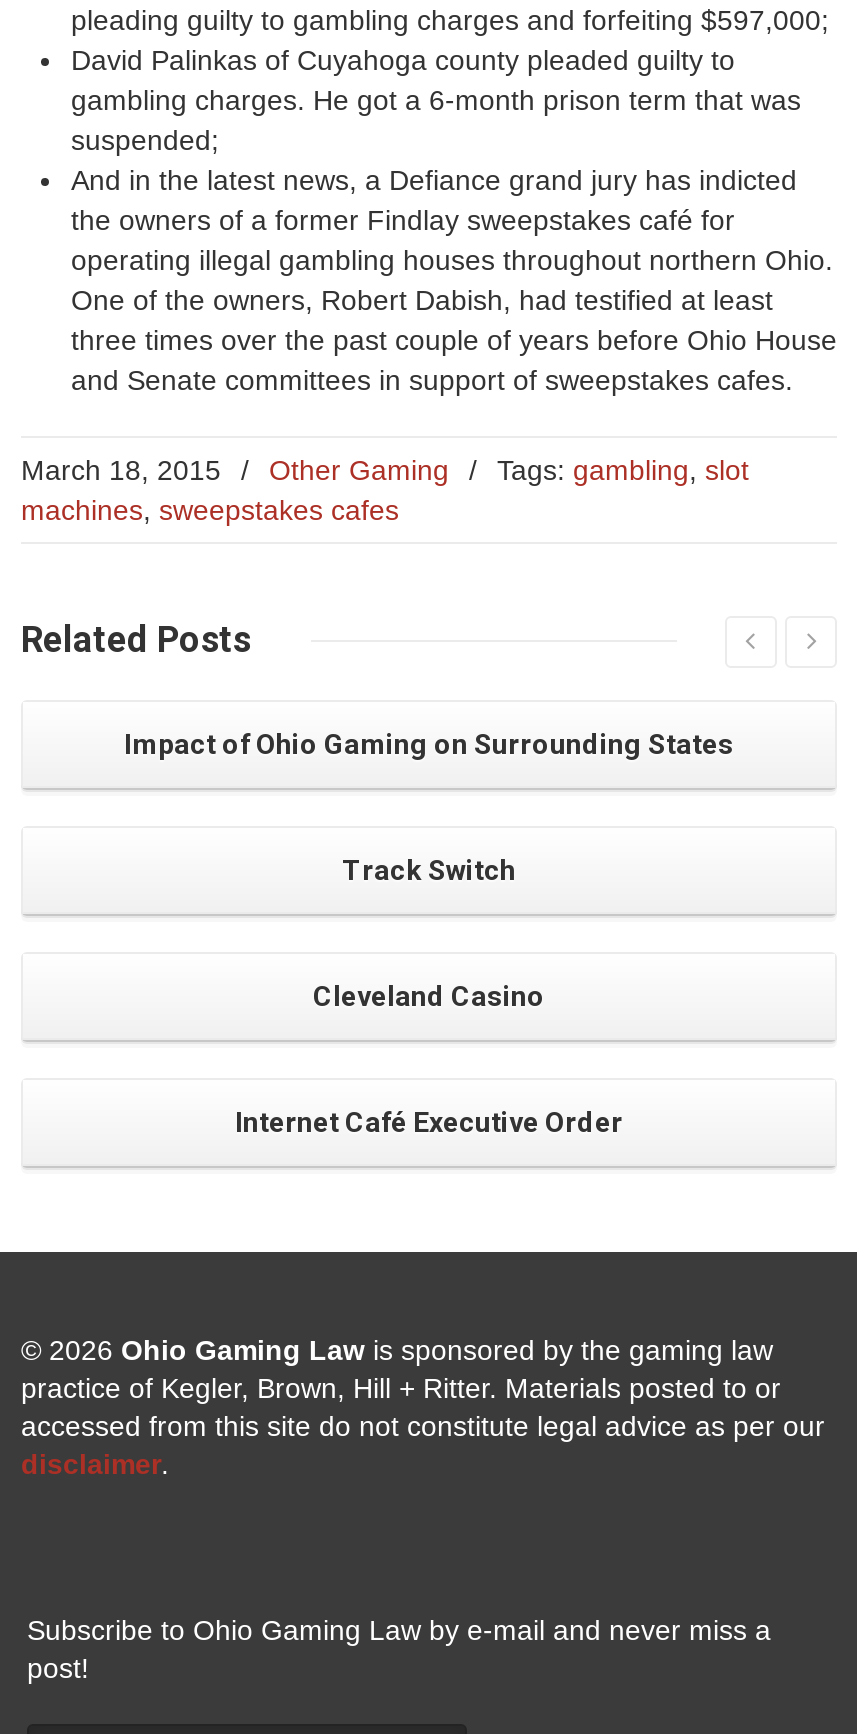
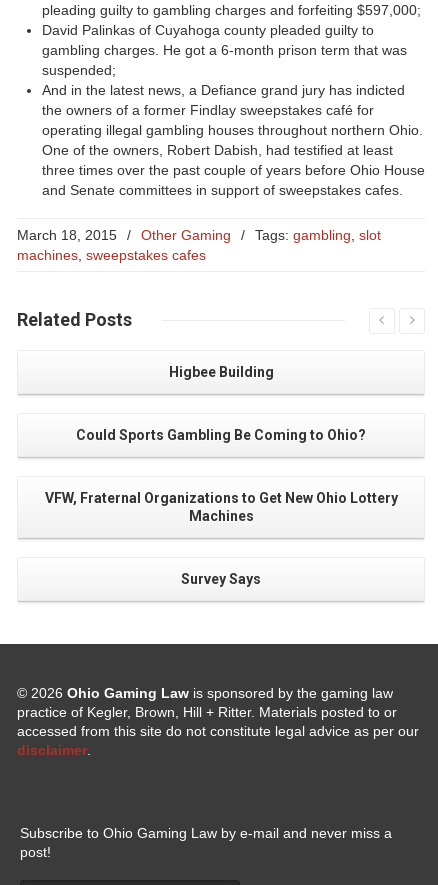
- Impact of Ohio Gaming on Surrounding States
+ Higbee Building

- Track Switch
+ Could Sports Gambling Be Coming to Ohio?

- Cleveland Casino
+ VFW, Fraternal Organizations to Get New Ohio Lottery
+ Machines

- Internet Café Executive Order
+ Survey Says
